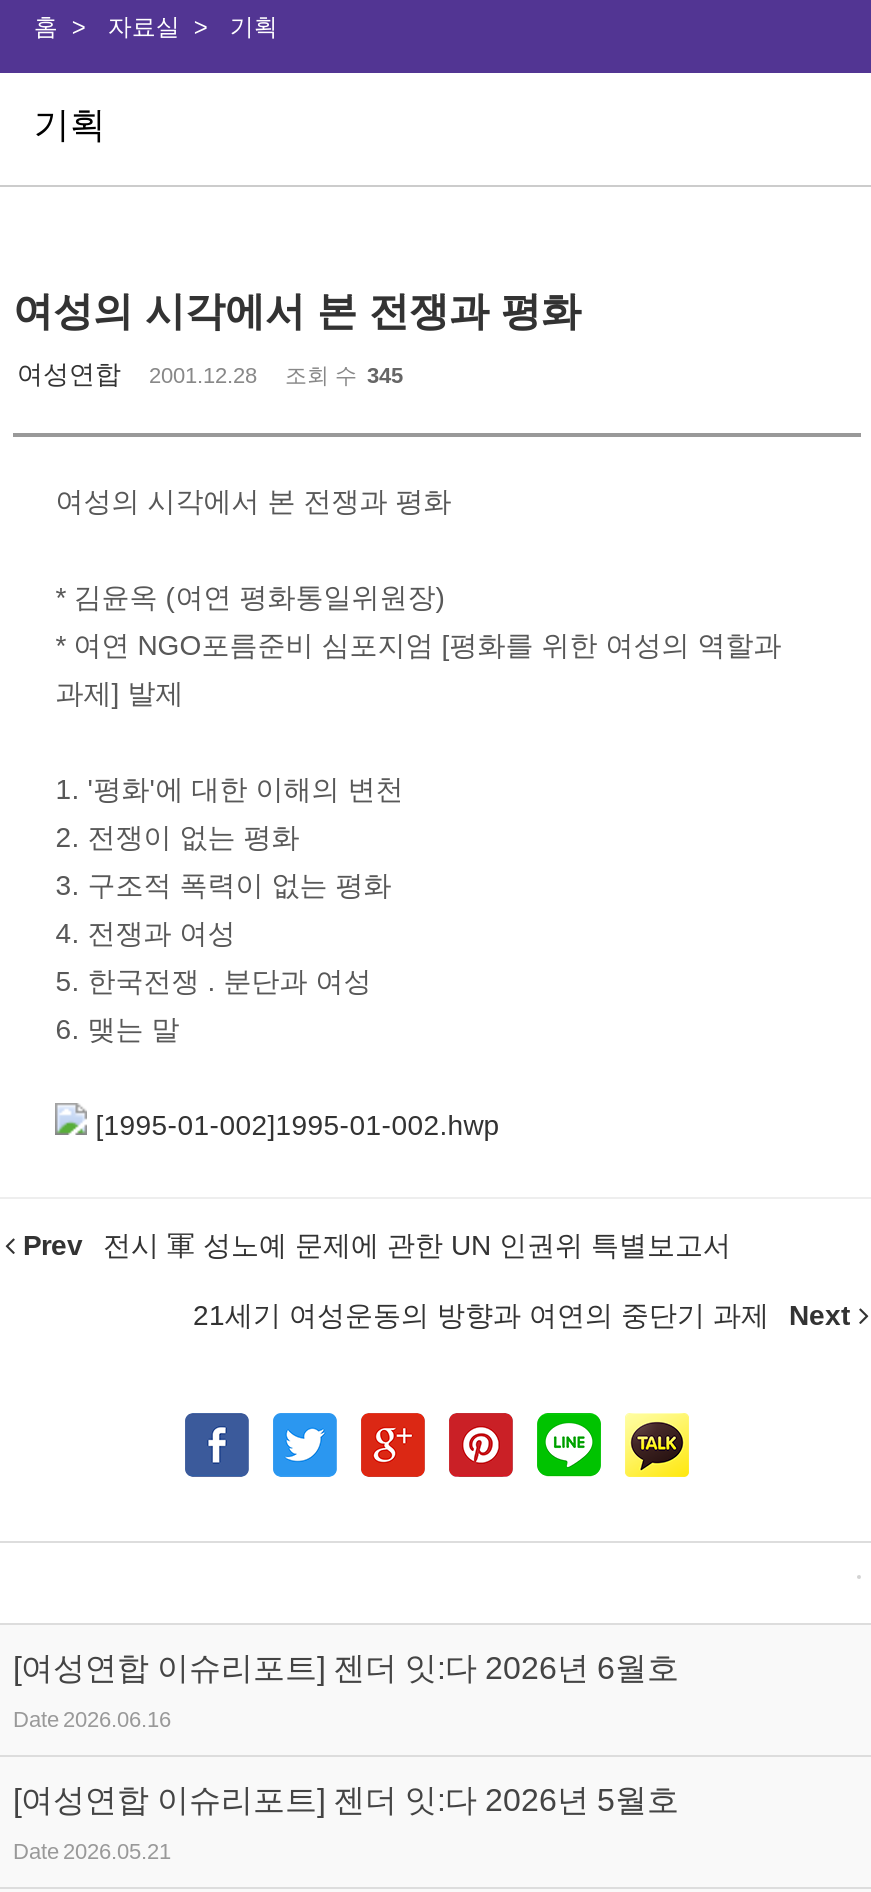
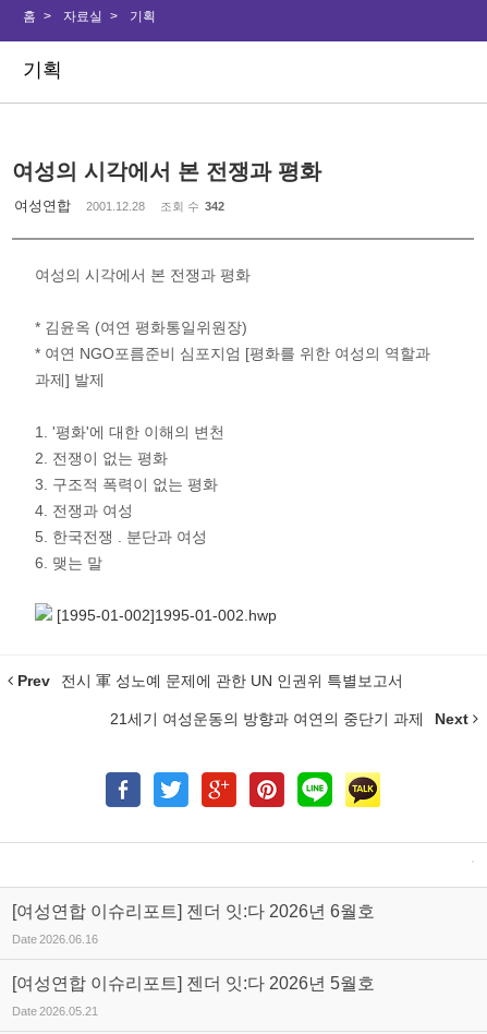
- 여성연합 2001.12.28 조회 수 345
+ 여성연합 2001.12.28 조회 수 342
